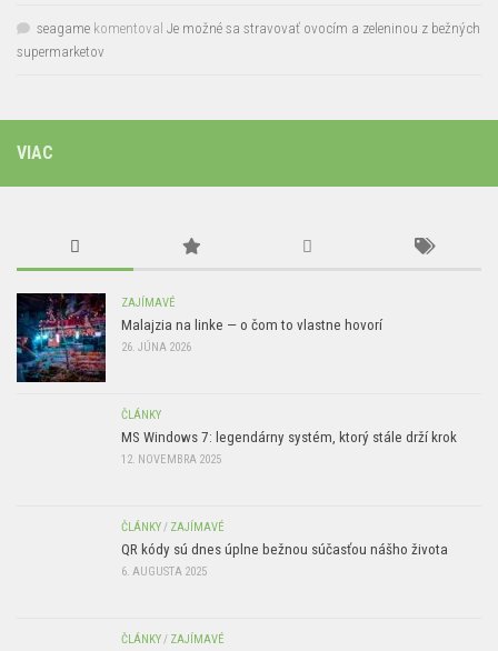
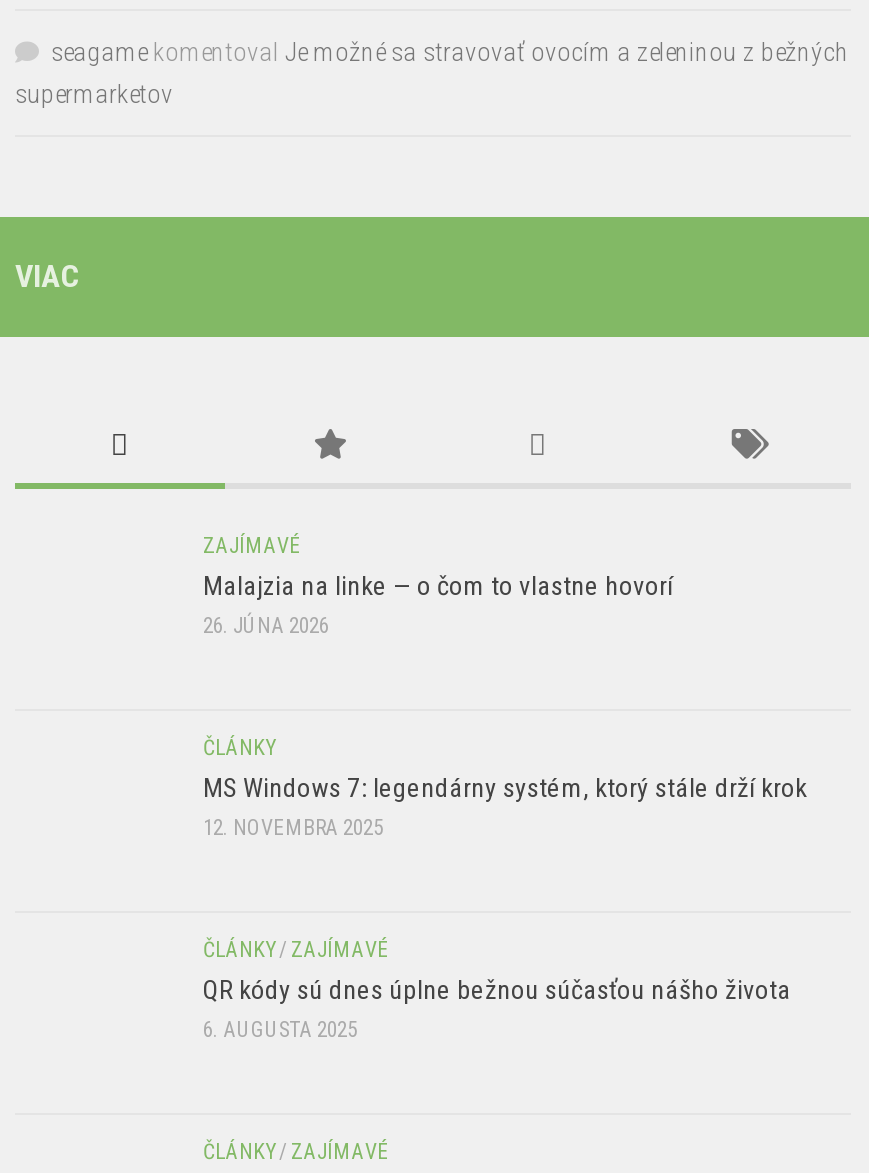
- [image]
